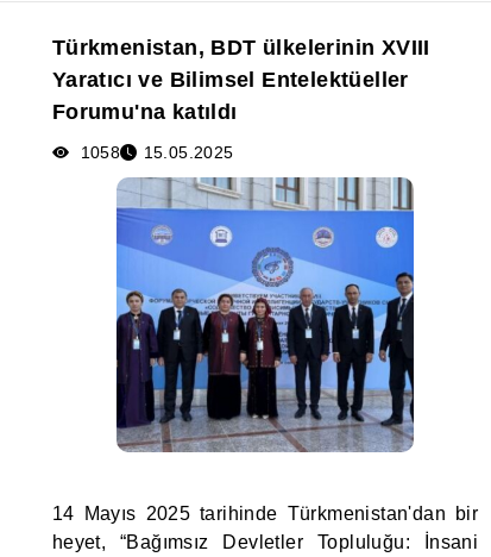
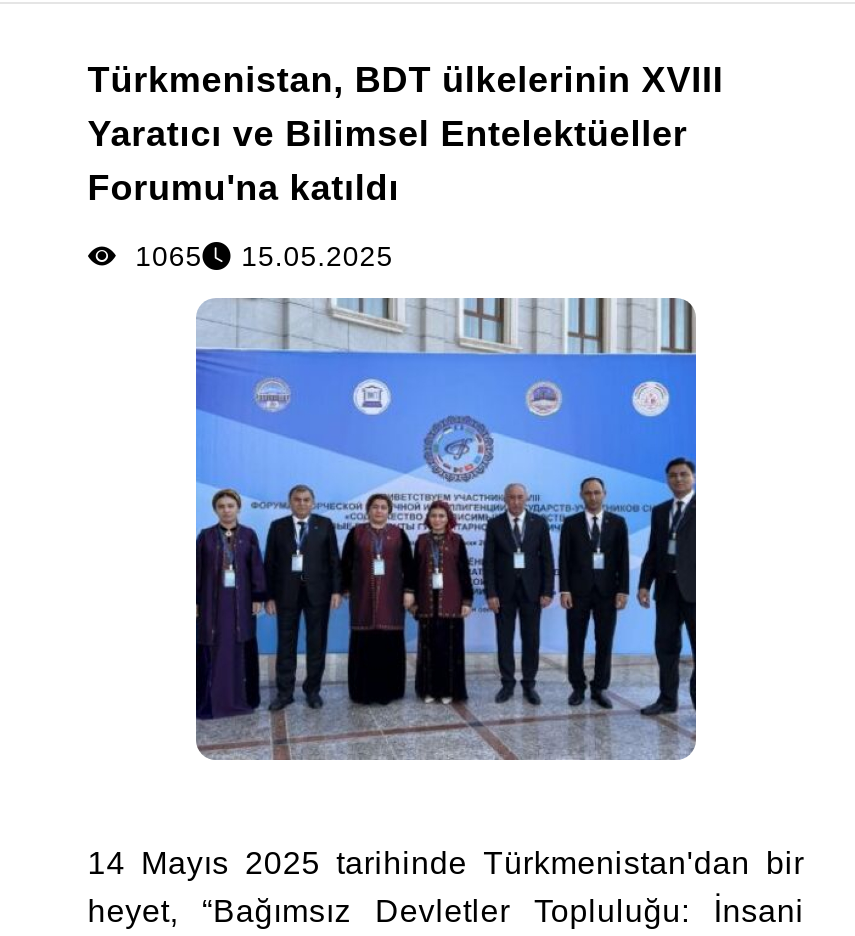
- 1058 15.05.2025
+ 1065 15.05.2025
